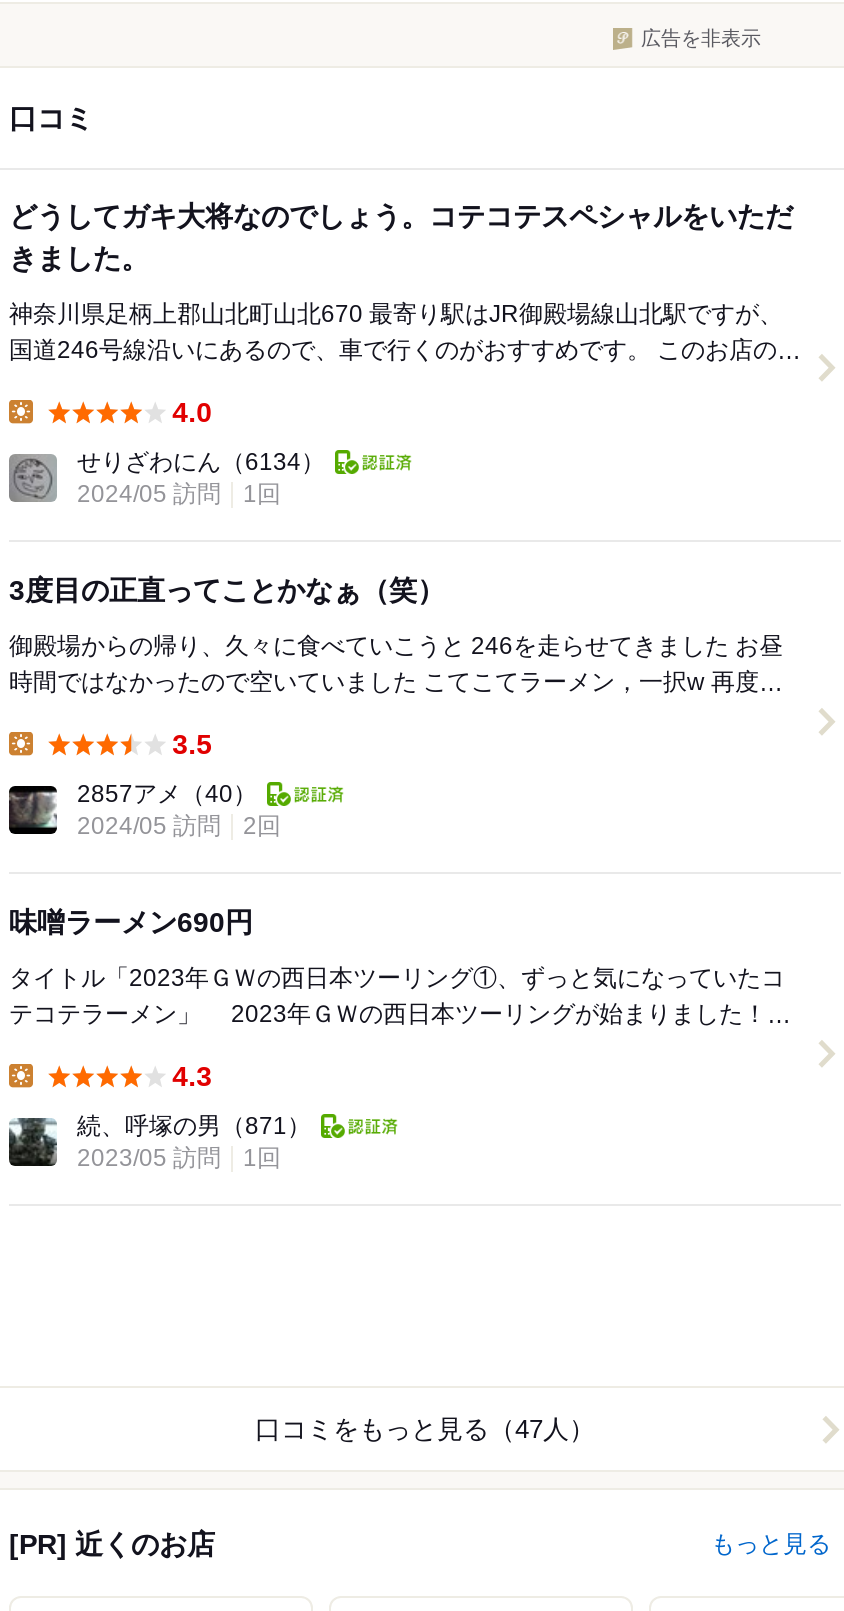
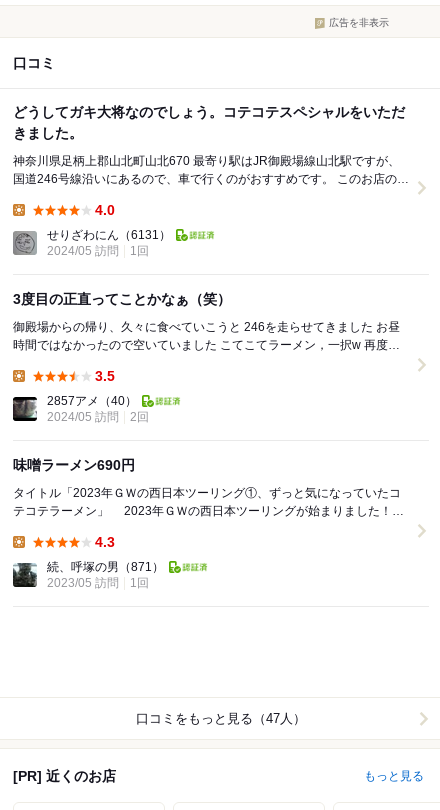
- せりざわにん（6134）
+ せりざわにん（6131）
